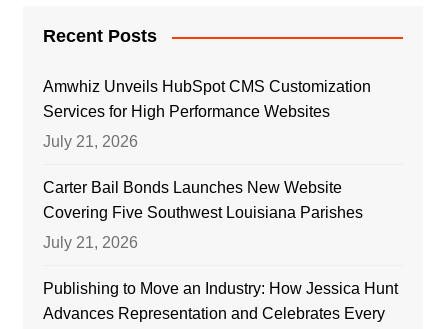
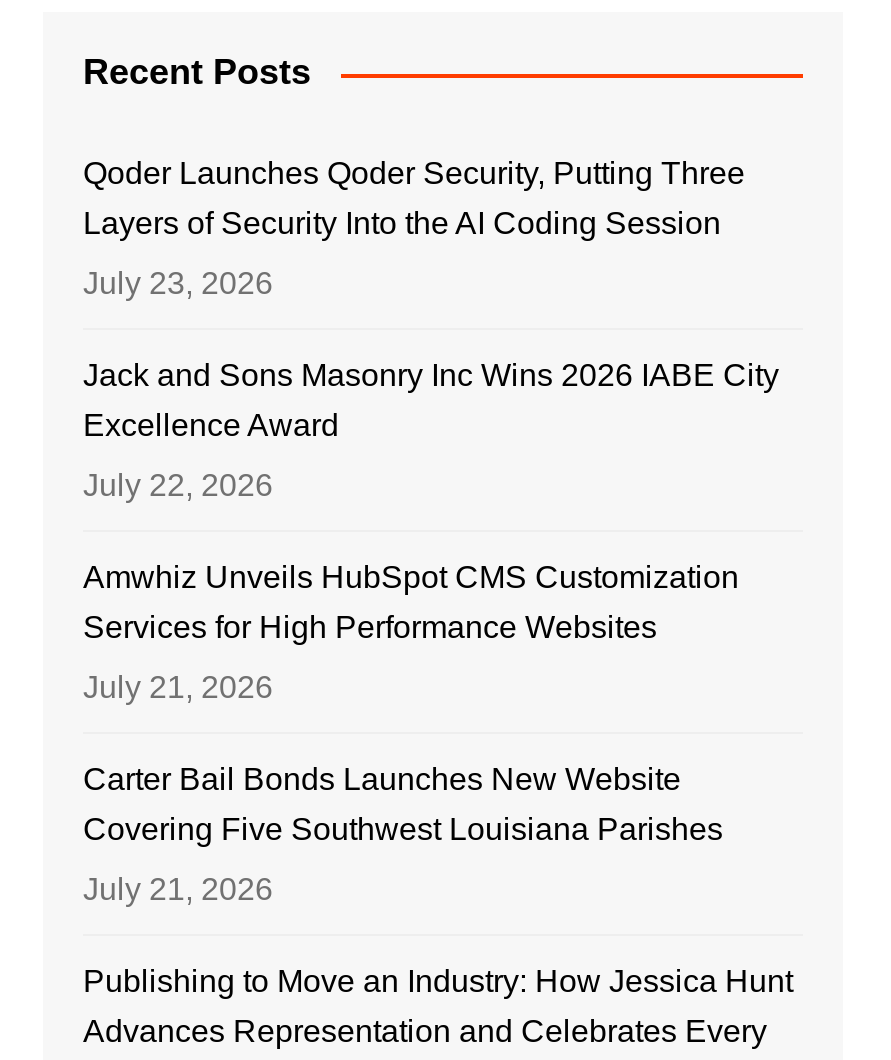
+ Qoder Launches Qoder Security, Putting Three
+ Layers of Security Into the AI Coding Session
+ July 23, 2026
+ Jack and Sons Masonry Inc Wins 2026 IABE City
+ Excellence Award
+ July 22, 2026
